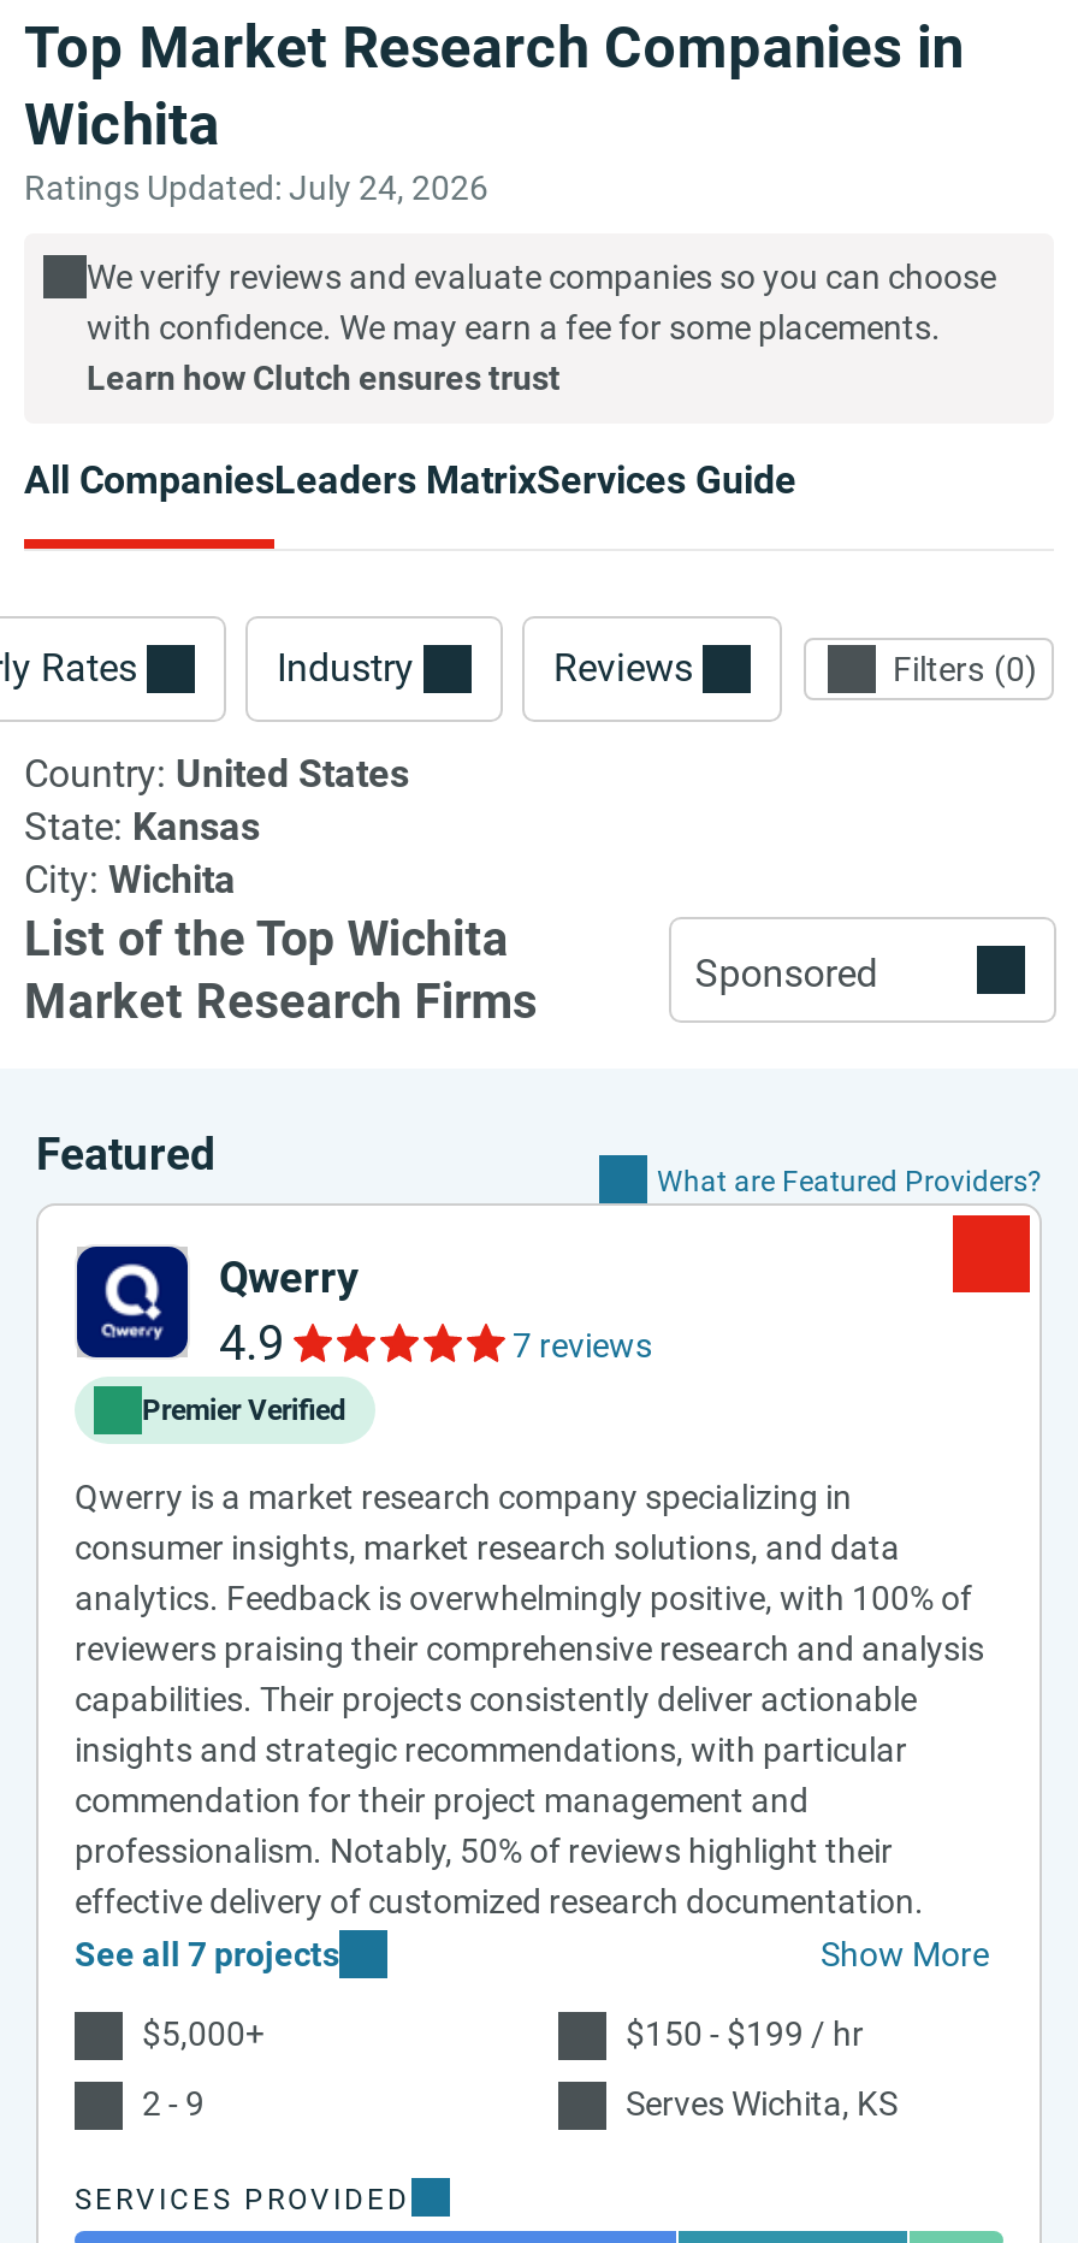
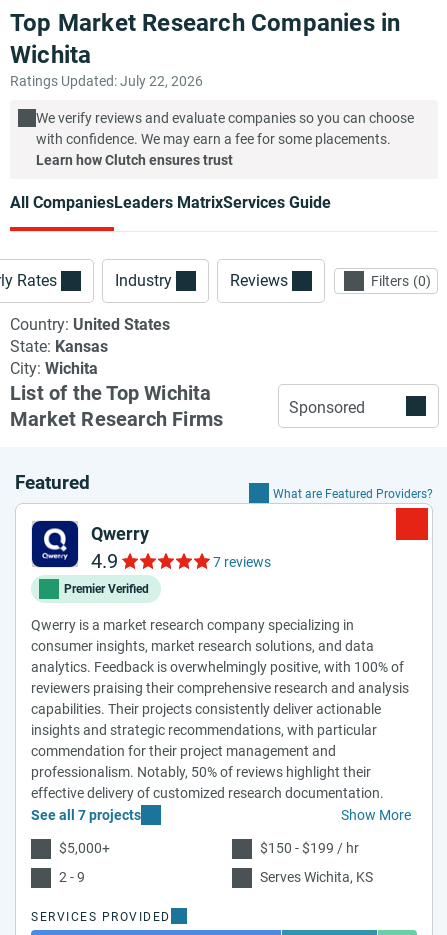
- Ratings Updated: July 24, 2026
+ Ratings Updated: July 22, 2026
